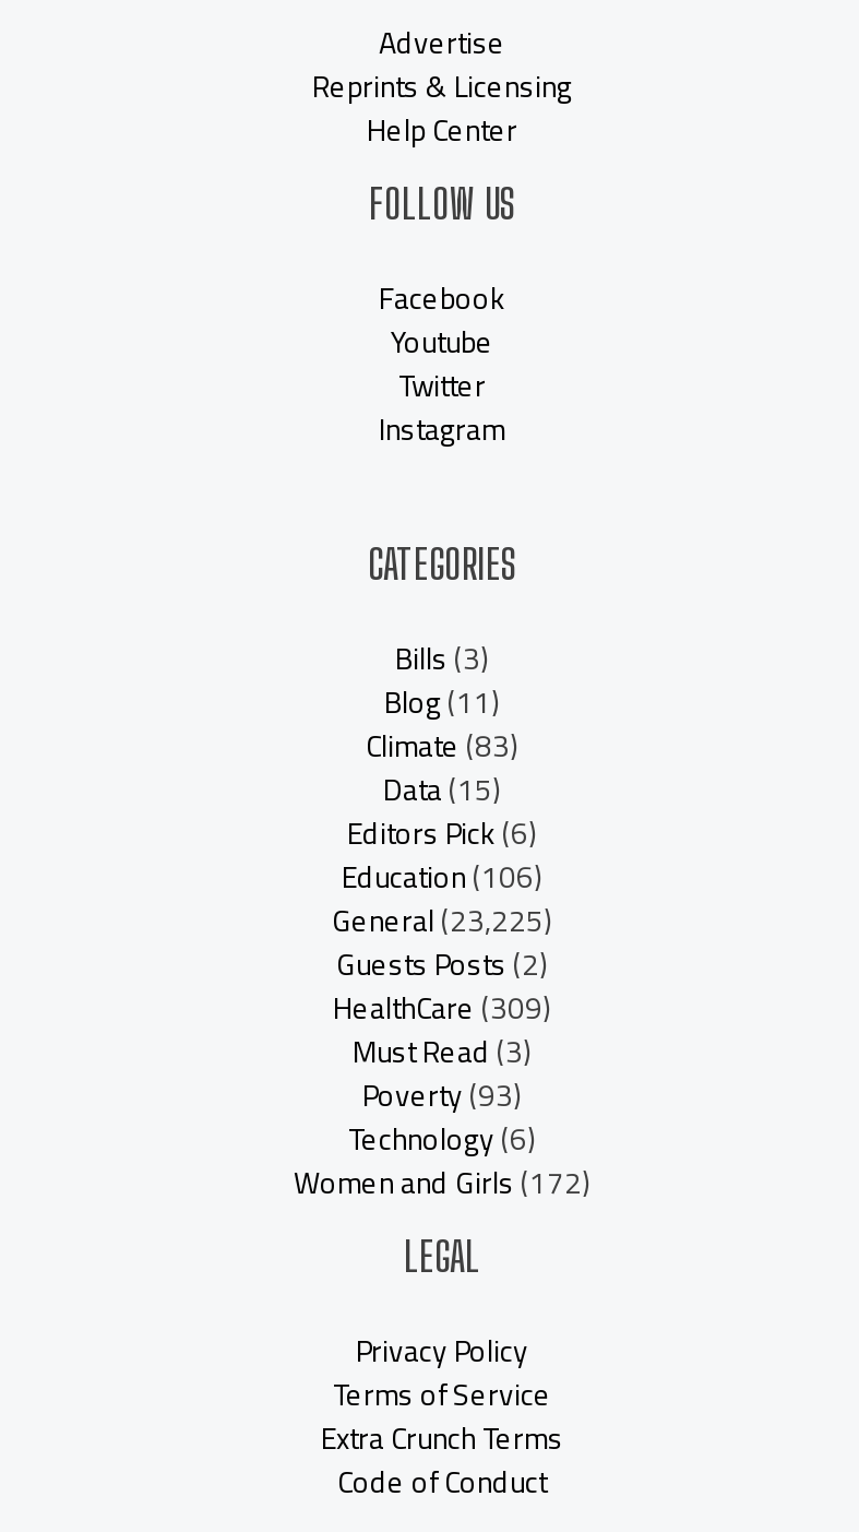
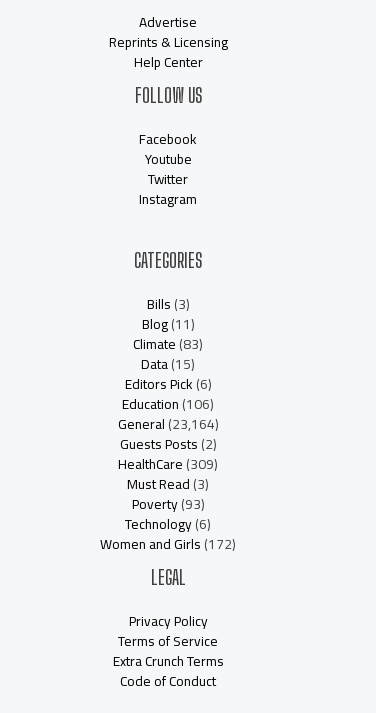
- General (23,225)
+ General (23,164)
